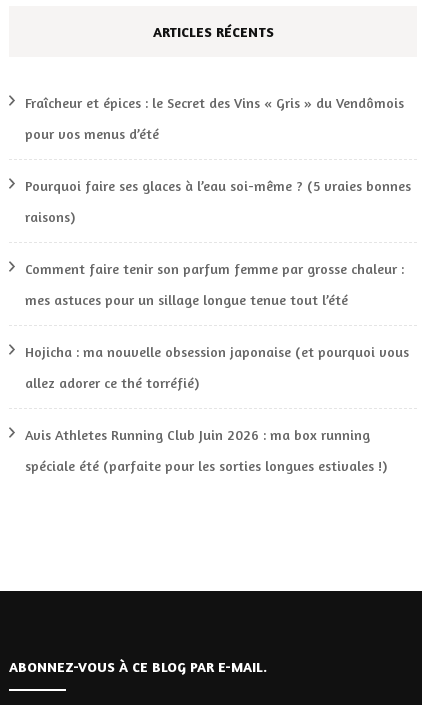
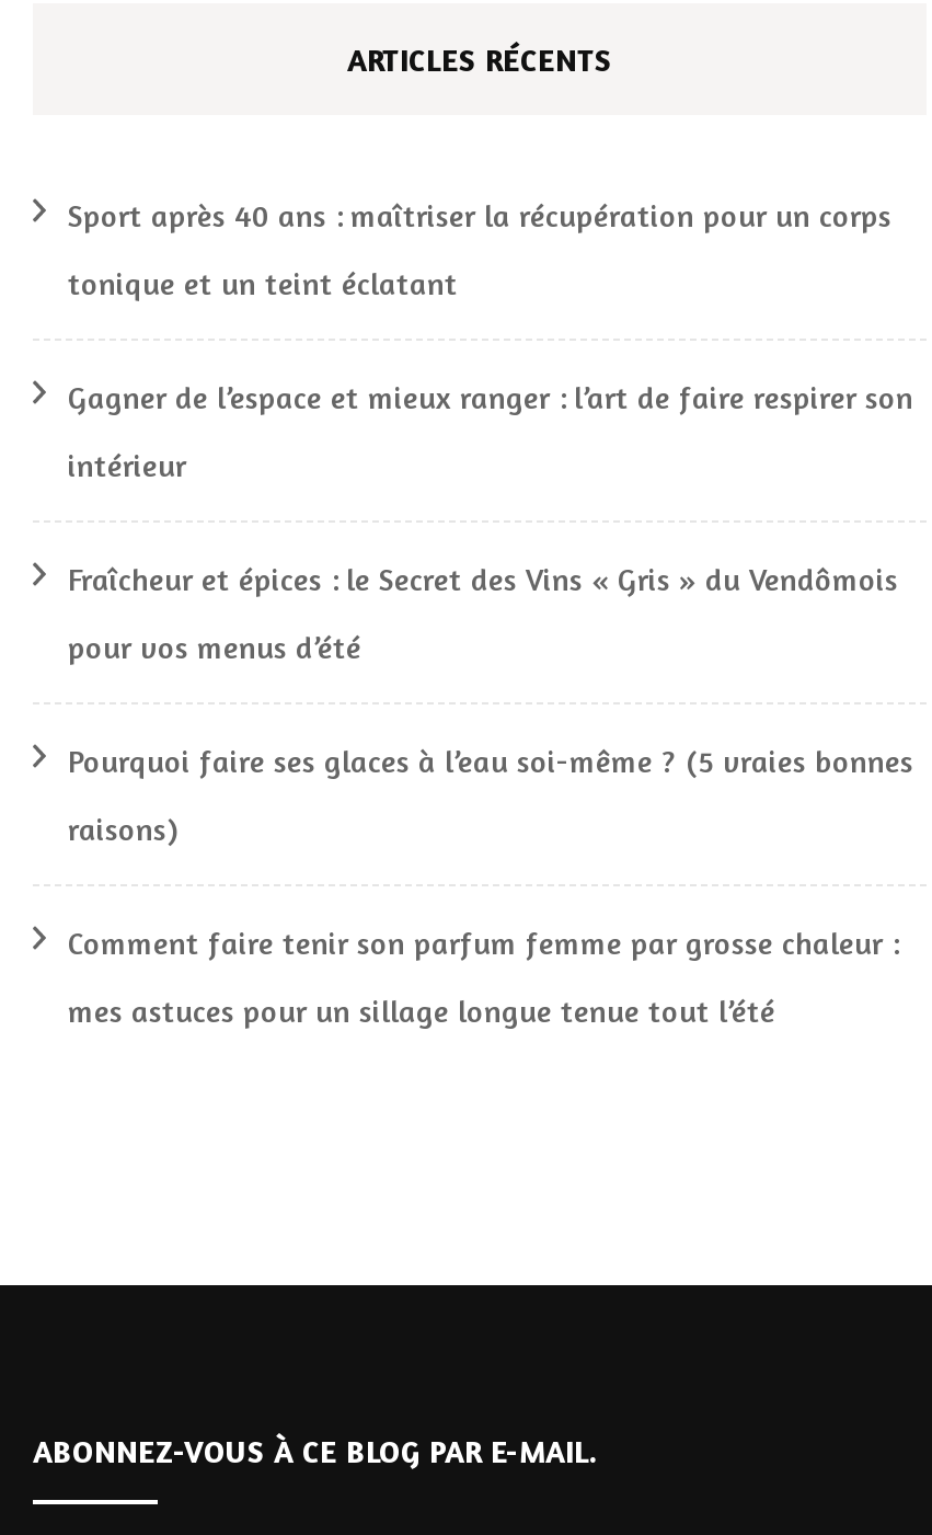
+ Sport après 40 ans : maîtriser la récupération pour un corps
+ tonique et un teint éclatant
+ Gagner de l’espace et mieux ranger : l’art de faire respirer son
+ intérieur

moved down: Fraîcheur et épices : le Secret des Vins « Gris » du Vendômois | pour vos menus d’été | Pourquoi faire ses glaces à l’eau soi-même ? (5 vraies bonnes | raisons) | Comment faire tenir son parfum femme par grosse chaleur : | mes astuces pour un sillage longue tenue tout l’été

- Hojicha : ma nouvelle obsession japonaise (et pourquoi vous
- allez adorer ce thé torréfié)
- Avis Athletes Running Club Juin 2026 : ma box running
- spéciale été (parfaite pour les sorties longues estivales !)
